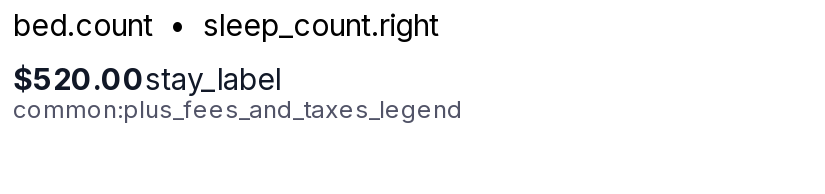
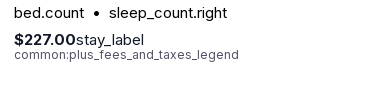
- $520.00stay_label
+ $227.00stay_label
